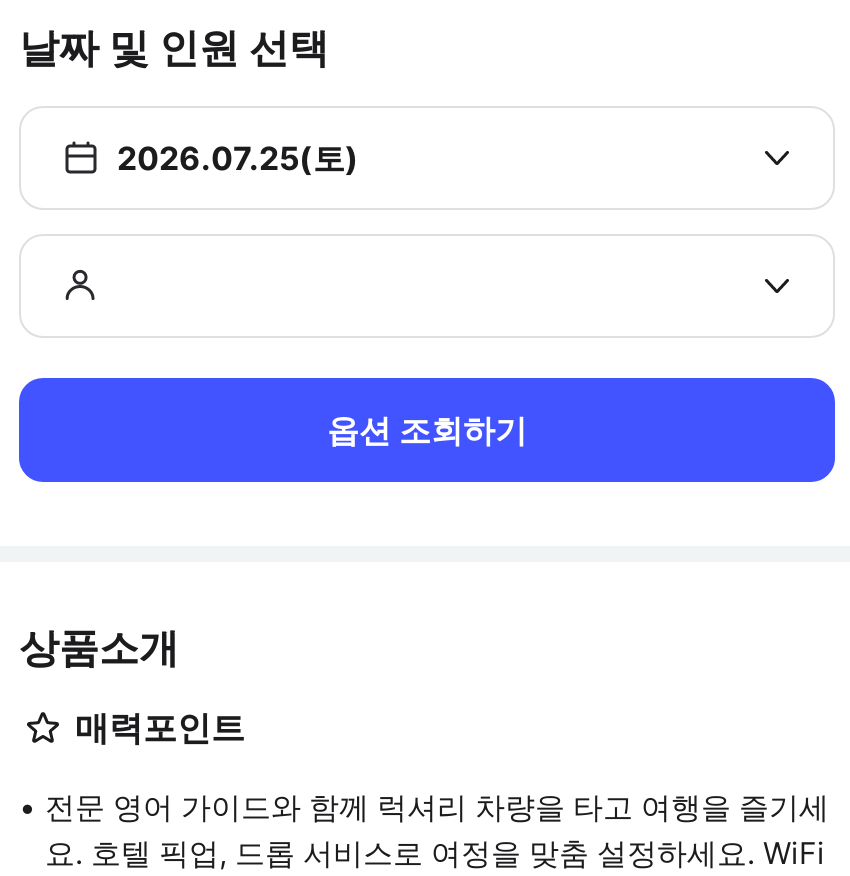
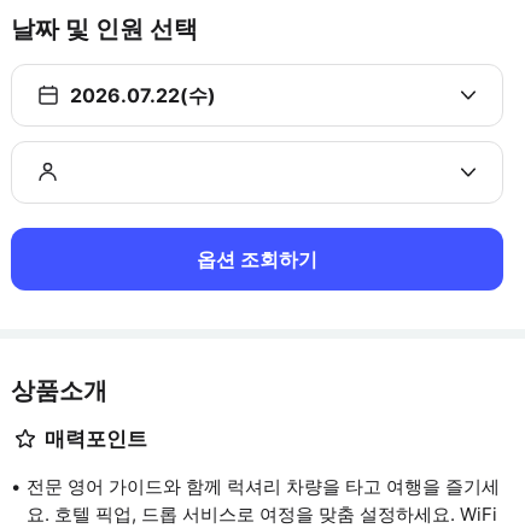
- 2026.07.25(토)
+ 2026.07.22(수)
